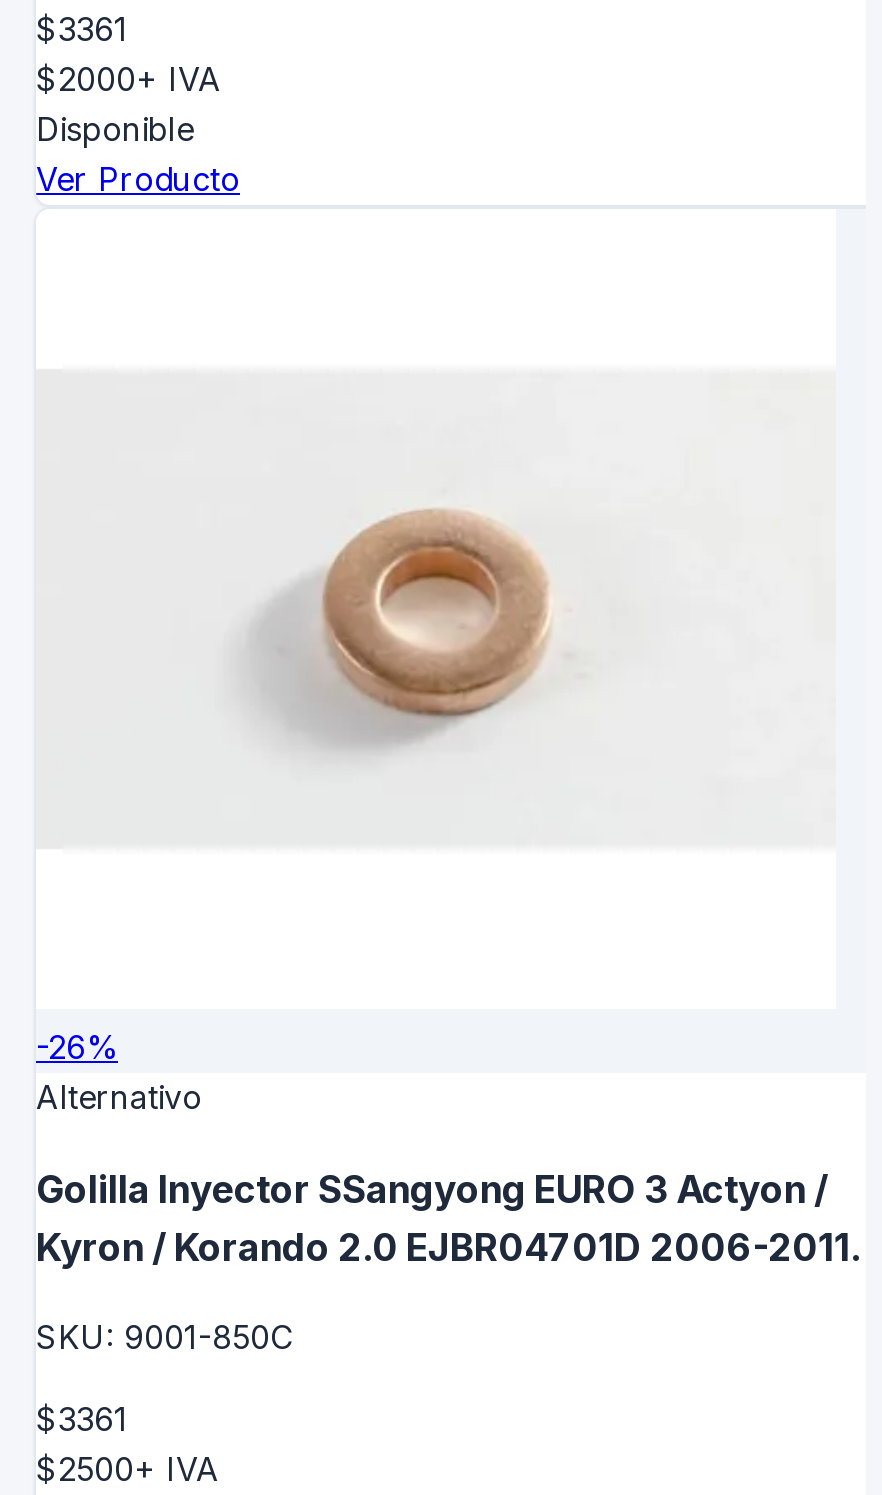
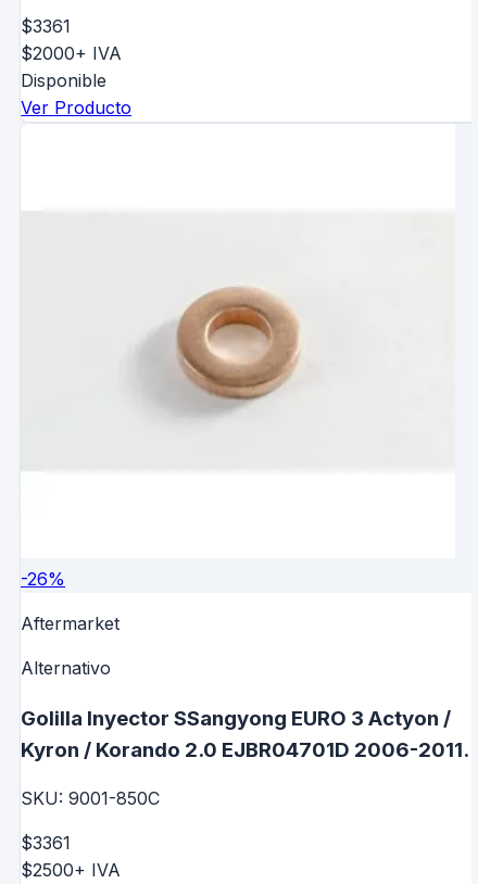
+ Aftermarket
